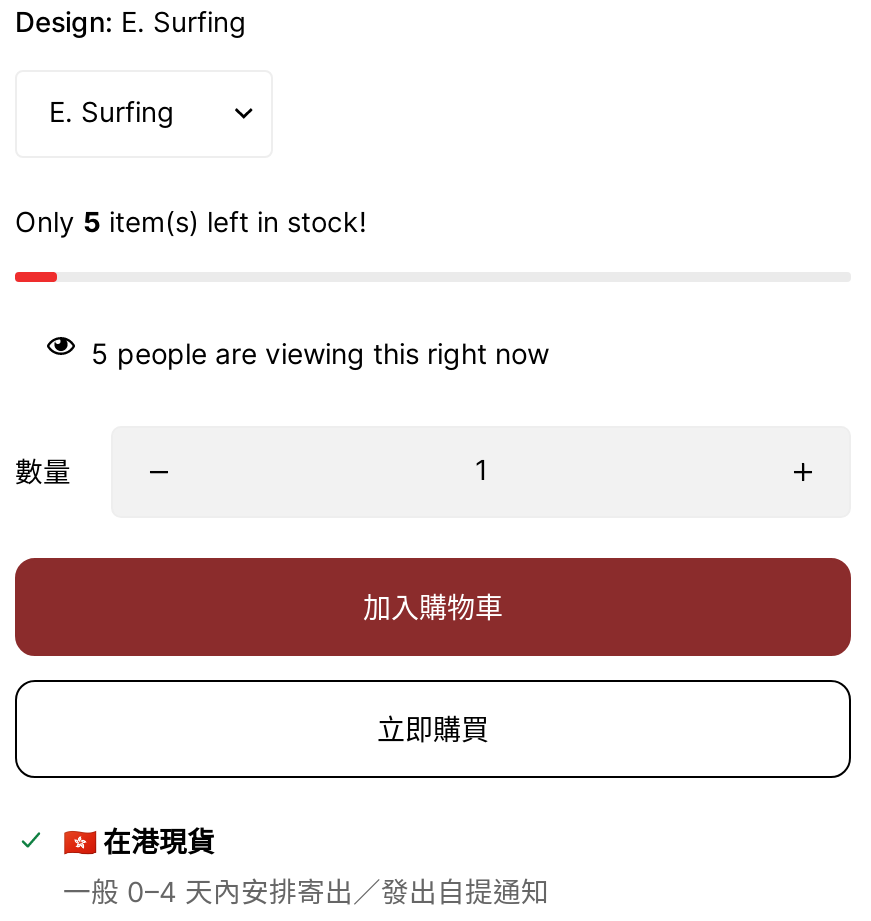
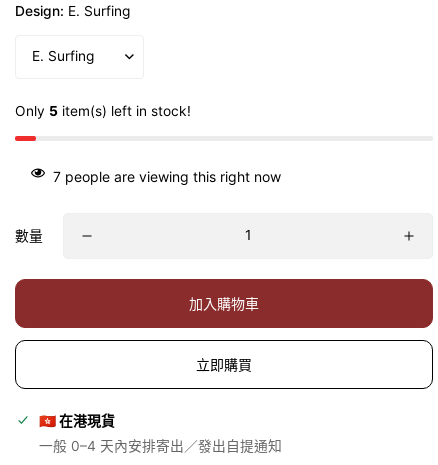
- 5 people are viewing this right now
+ 7 people are viewing this right now
